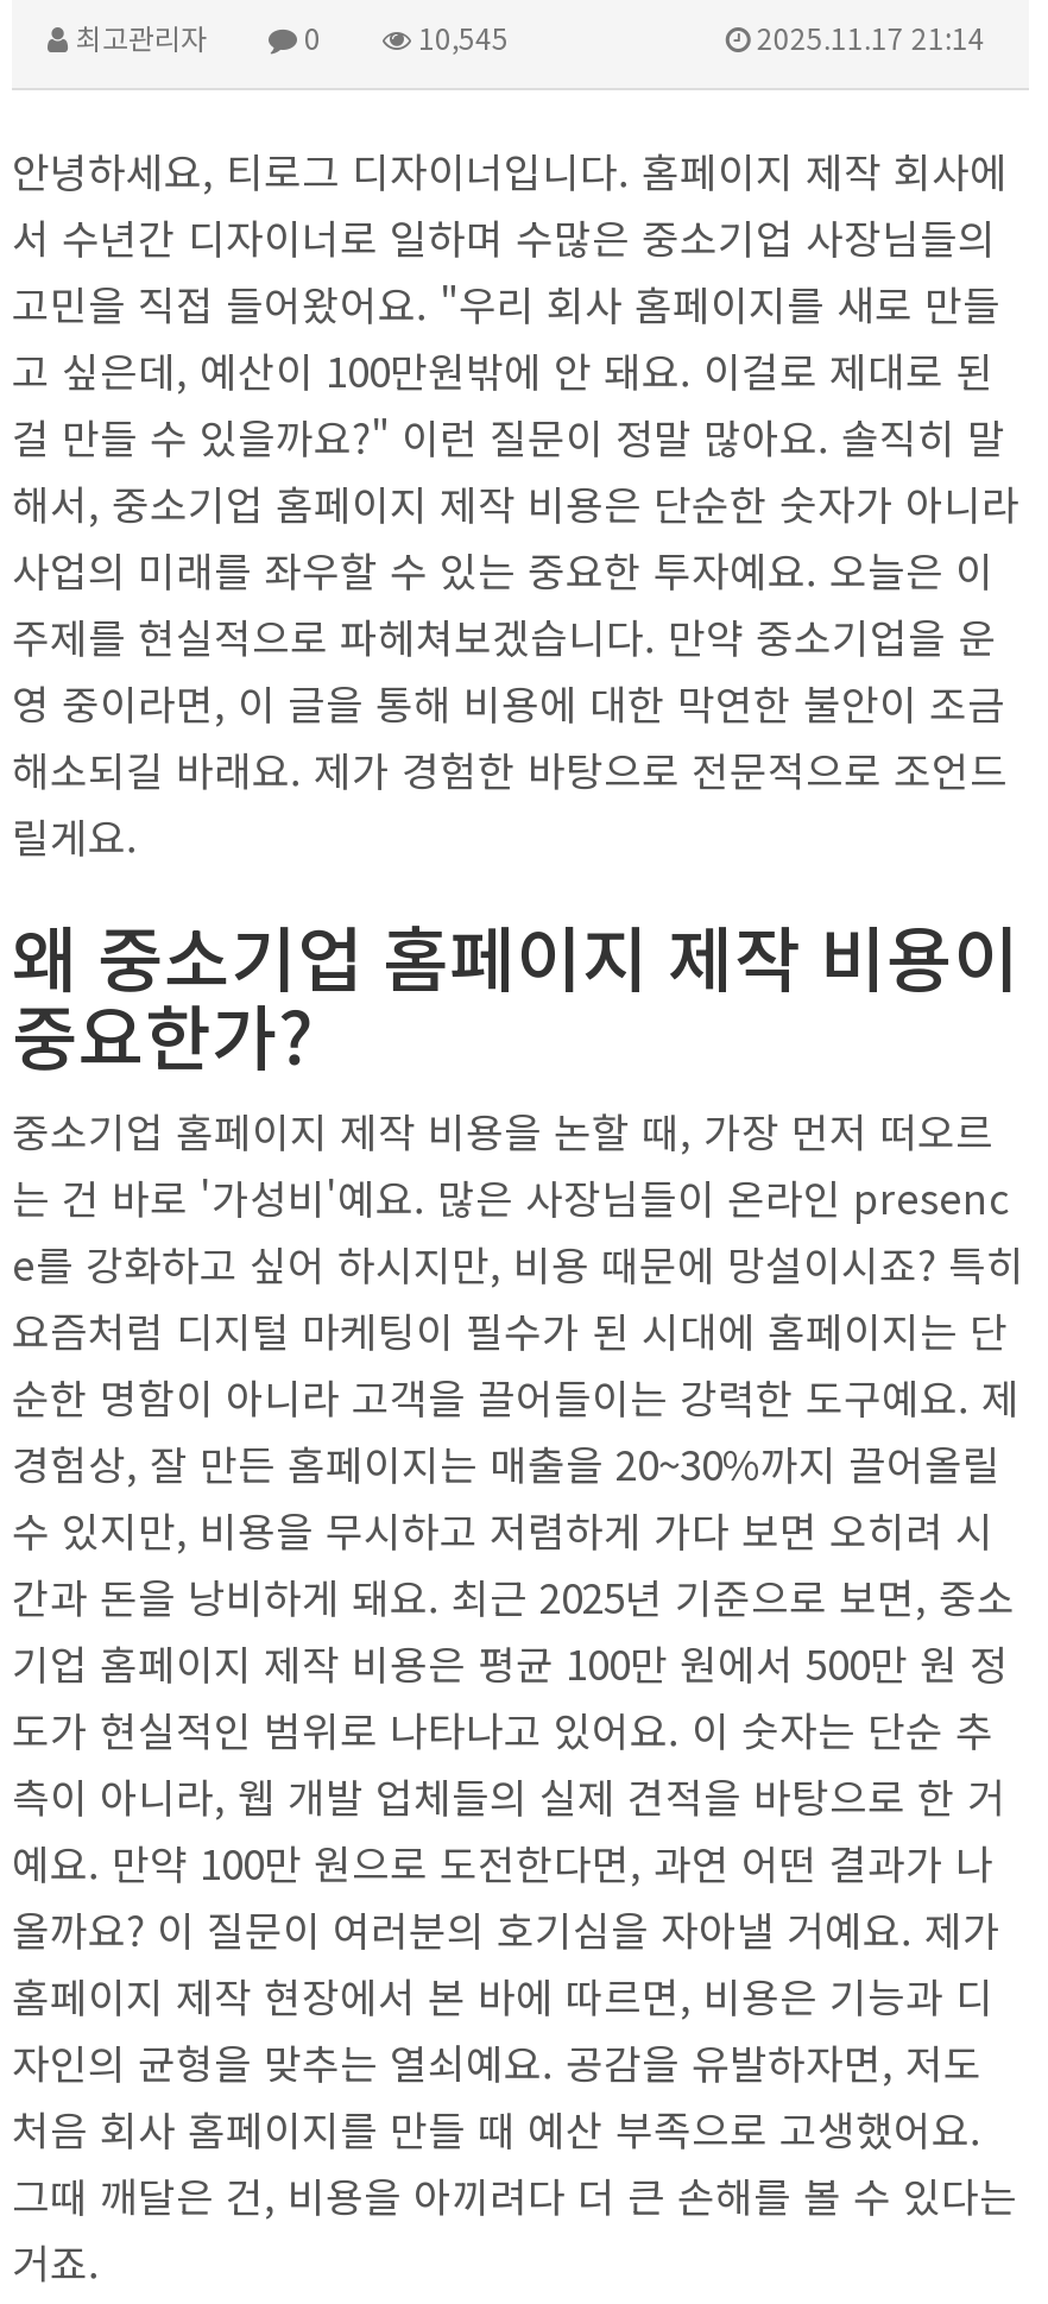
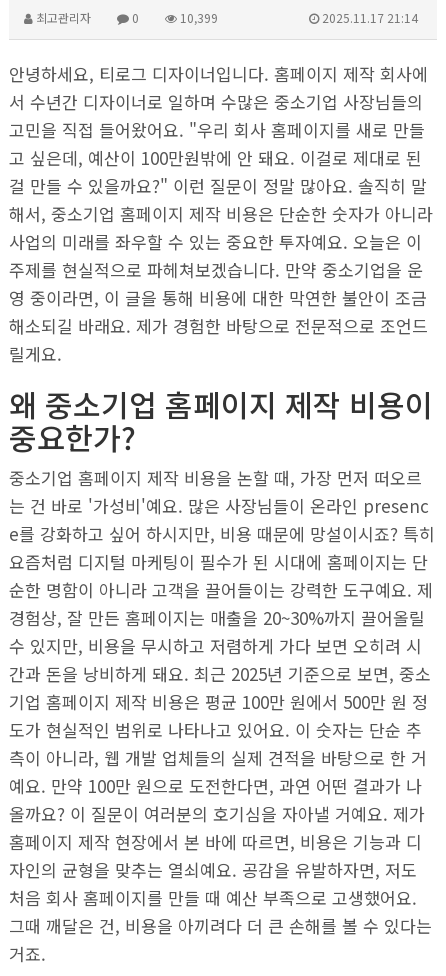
- 10,545
+ 10,399
